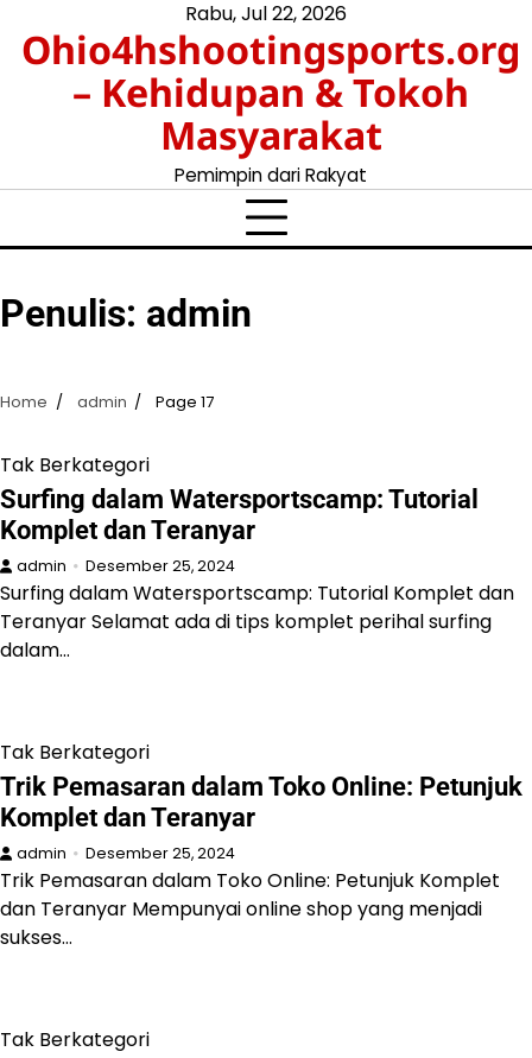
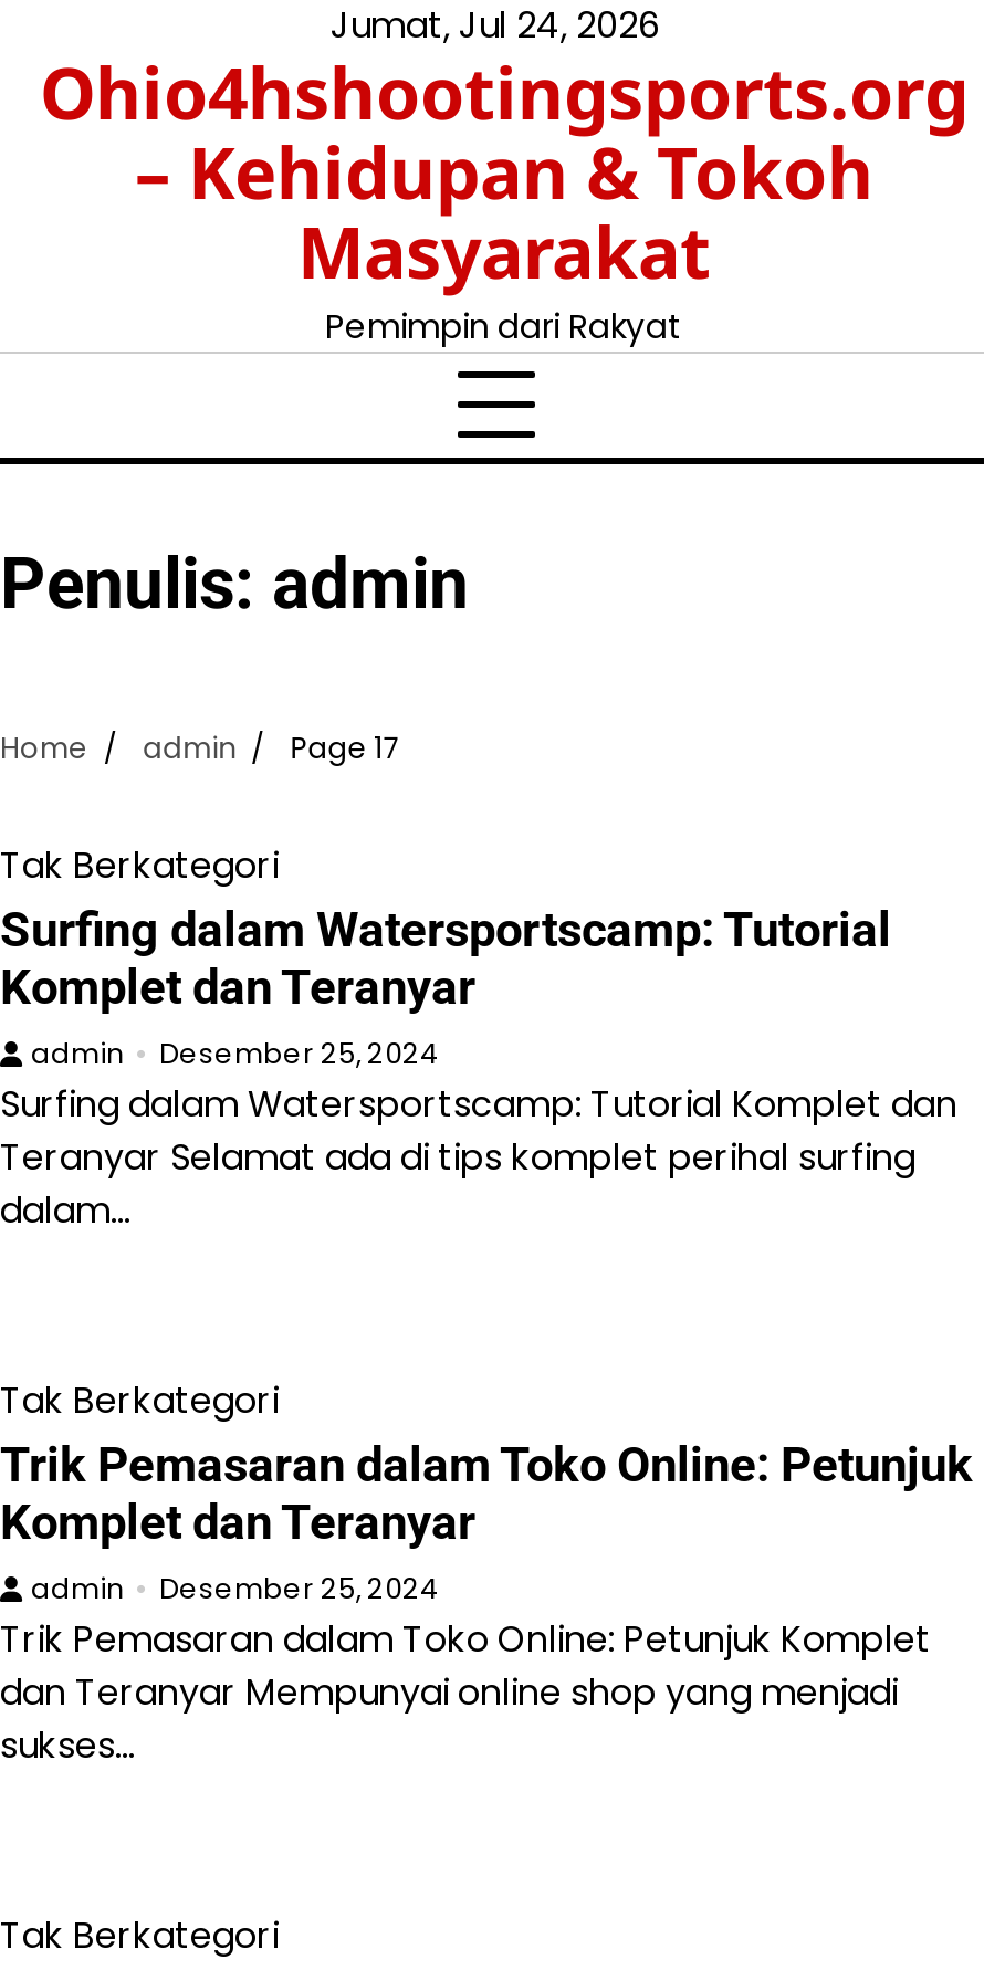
- Rabu, Jul 22, 2026
+ Jumat, Jul 24, 2026
